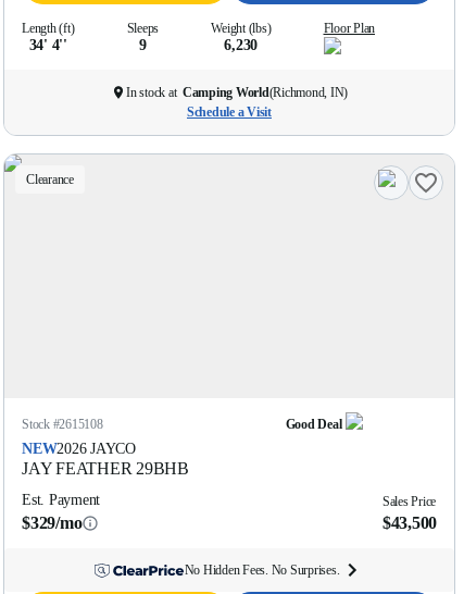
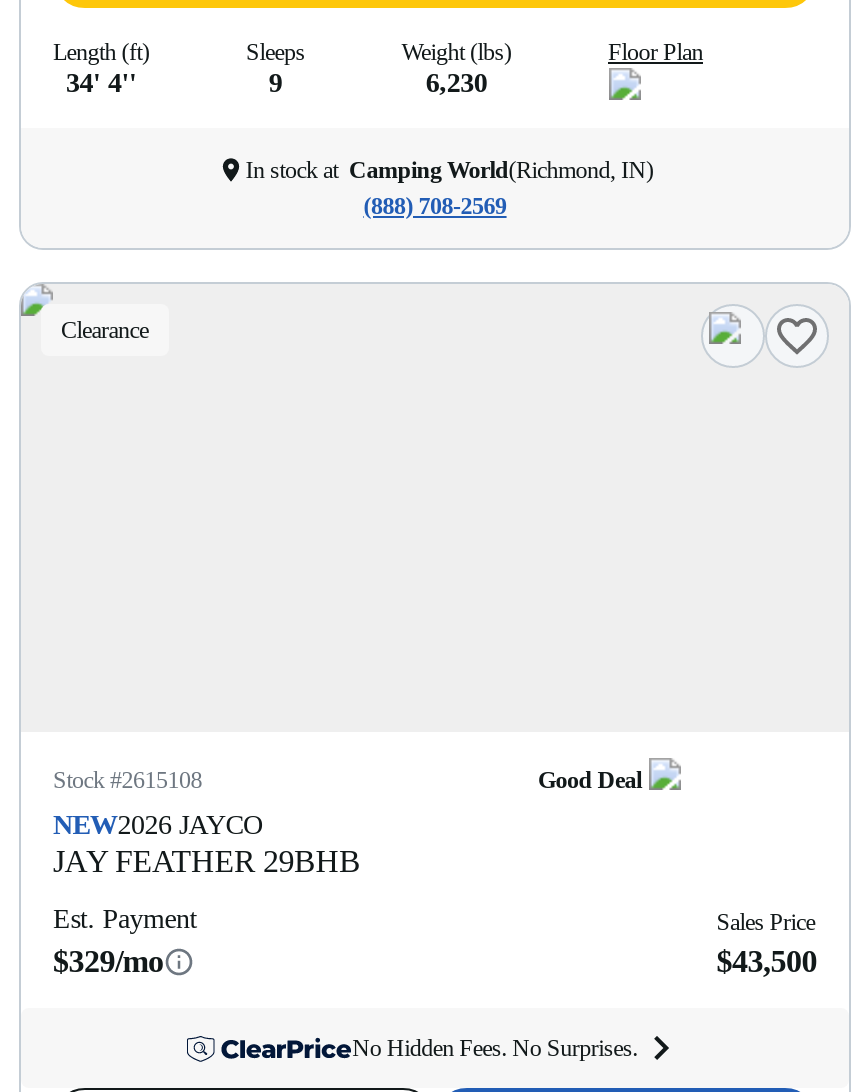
- Schedule a Visit
+ (888) 708-2569
